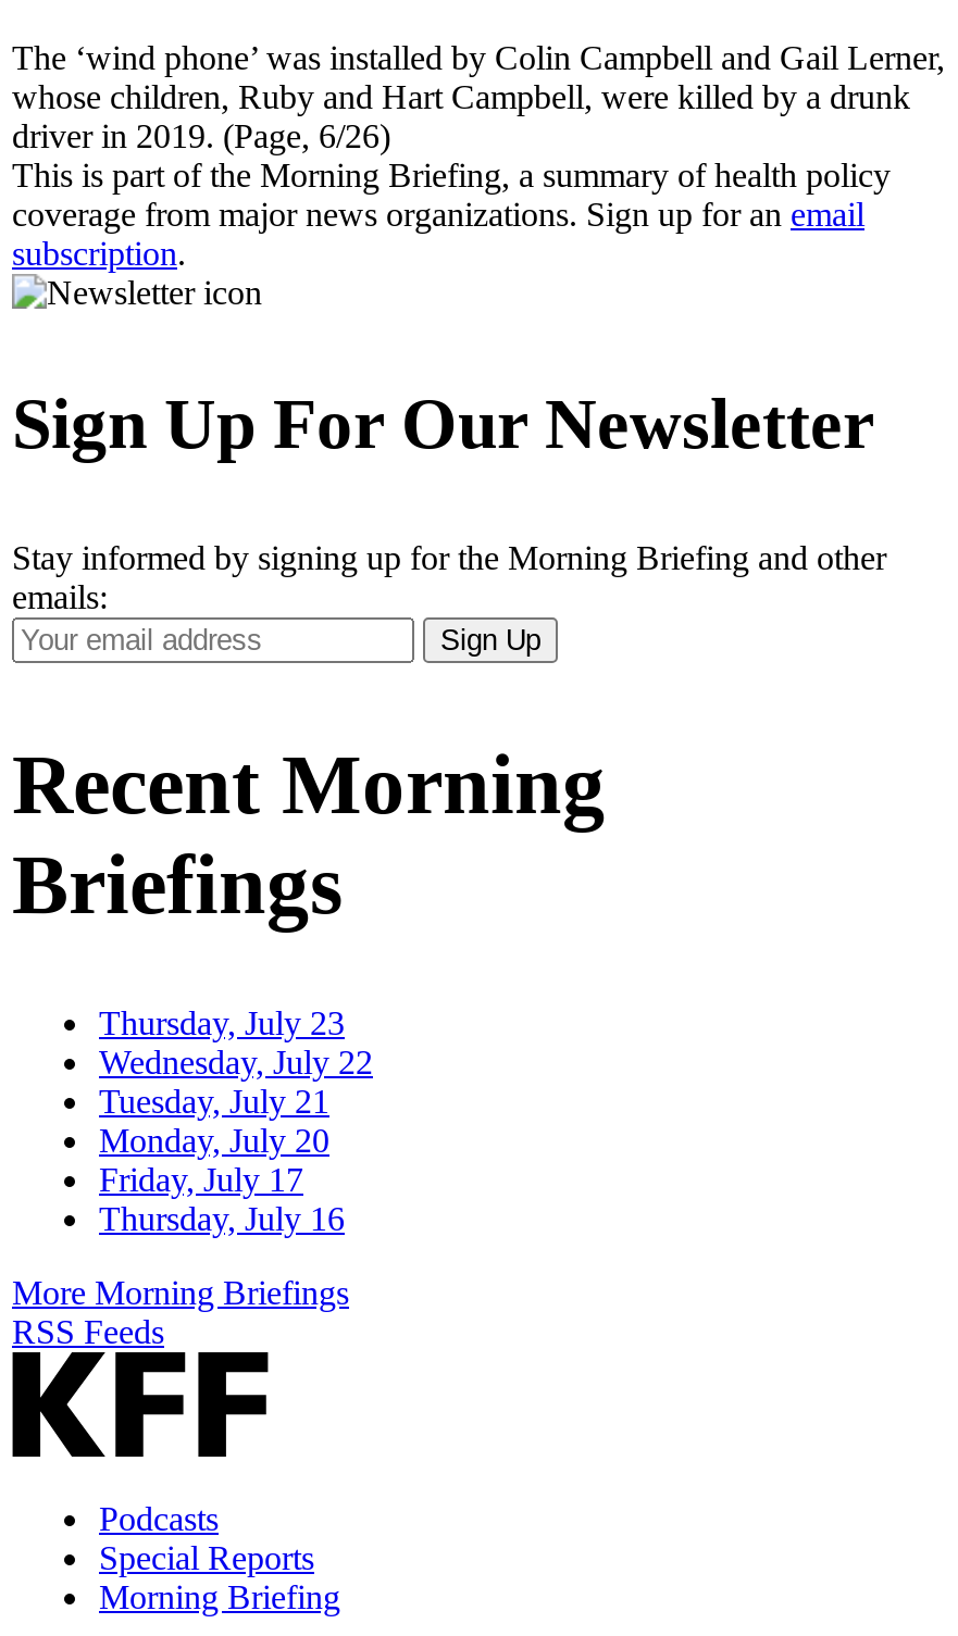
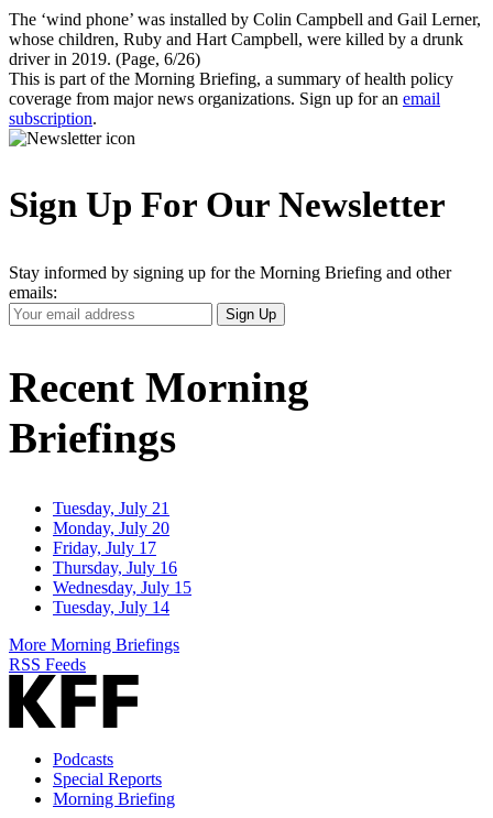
- Thursday, July 23
- Wednesday, July 22

moved up: Tuesday, July 21 | Monday, July 20 | Friday, July 17 | Thursday, July 16

+ Wednesday, July 15
+ Tuesday, July 14
